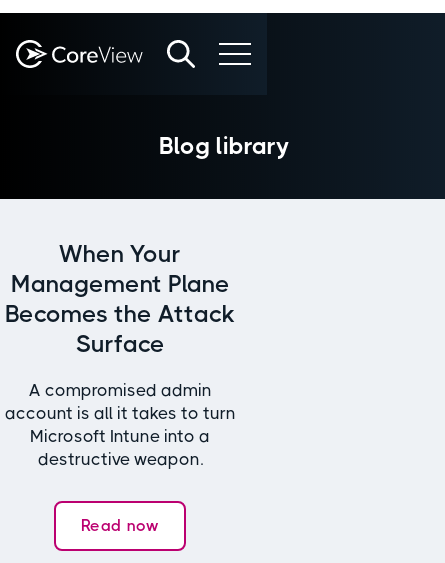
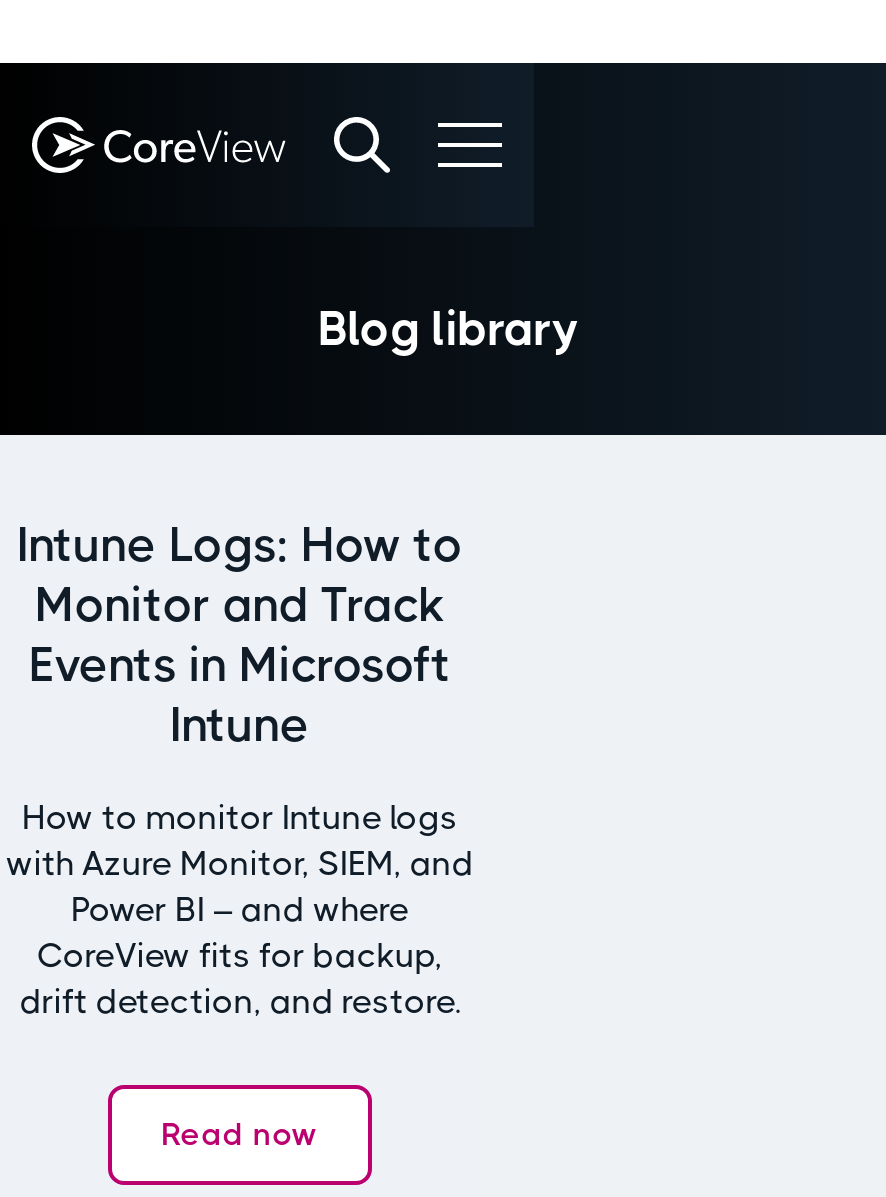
- When Your
- Management Plane
- Becomes the Attack
- Surface
+ Intune Logs: How to
+ Monitor and Track
+ Events in Microsoft
+ Intune

- A compromised admin
- account is all it takes to turn
- Microsoft Intune into a
- destructive weapon.
+ How to monitor Intune logs
+ with Azure Monitor, SIEM, and
+ Power BI – and where
+ CoreView fits for backup,
+ drift detection, and restore.
